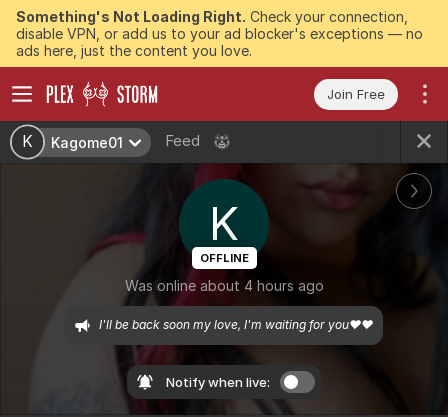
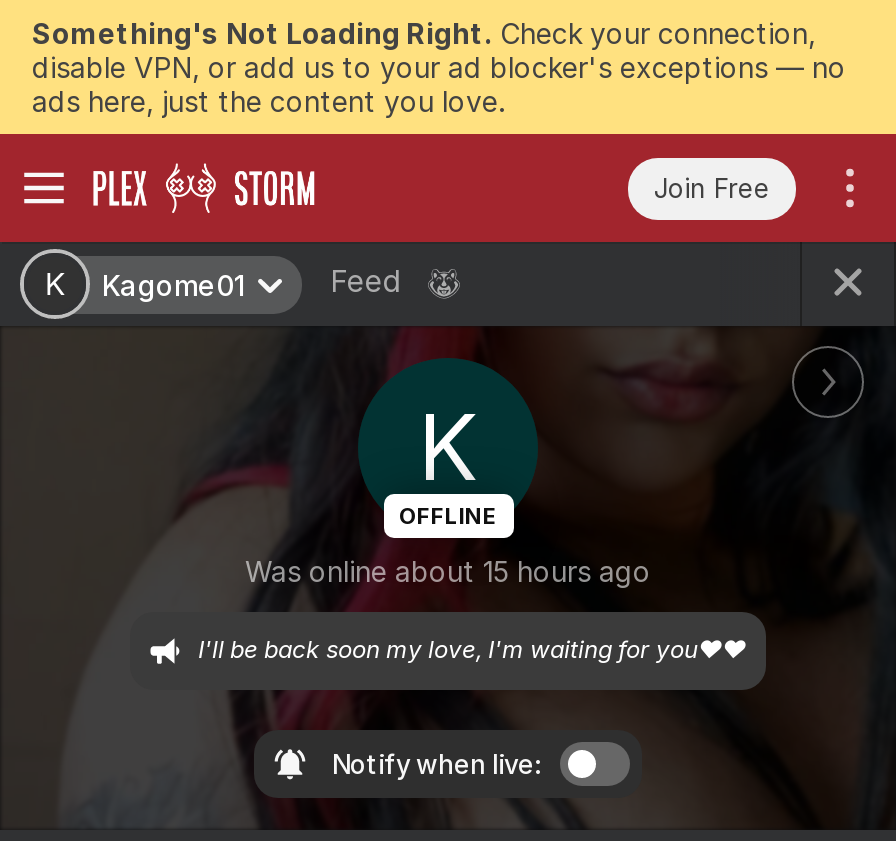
- Was online about 4 hours ago
+ Was online about 15 hours ago
